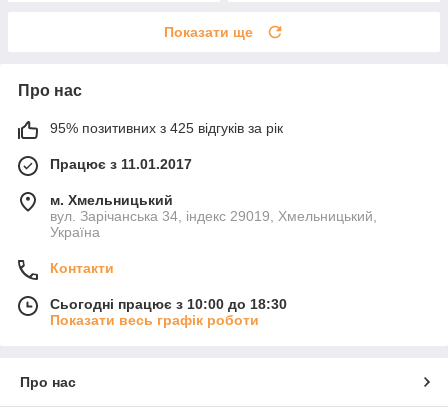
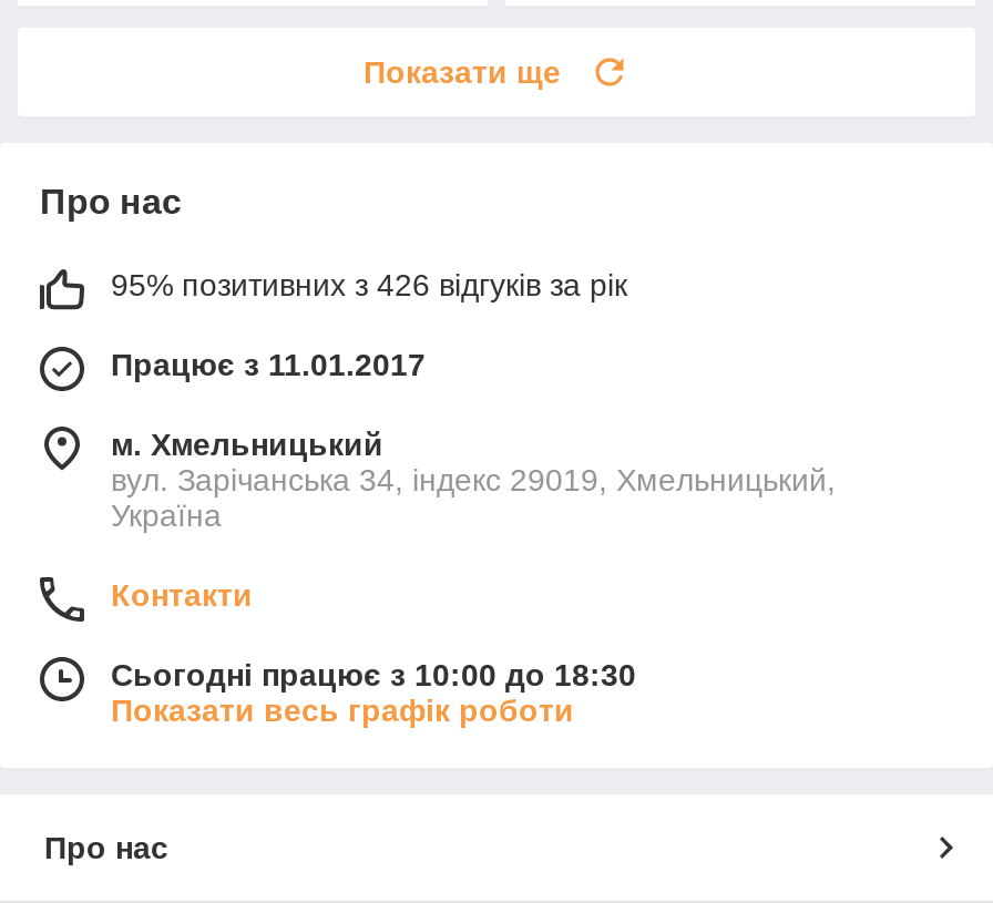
- 95% позитивних з 425 відгуків за рік
+ 95% позитивних з 426 відгуків за рік
